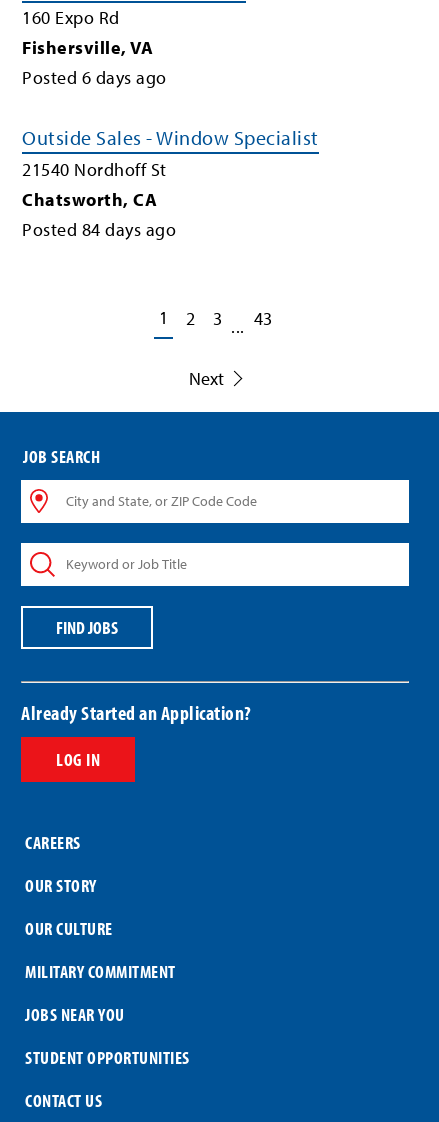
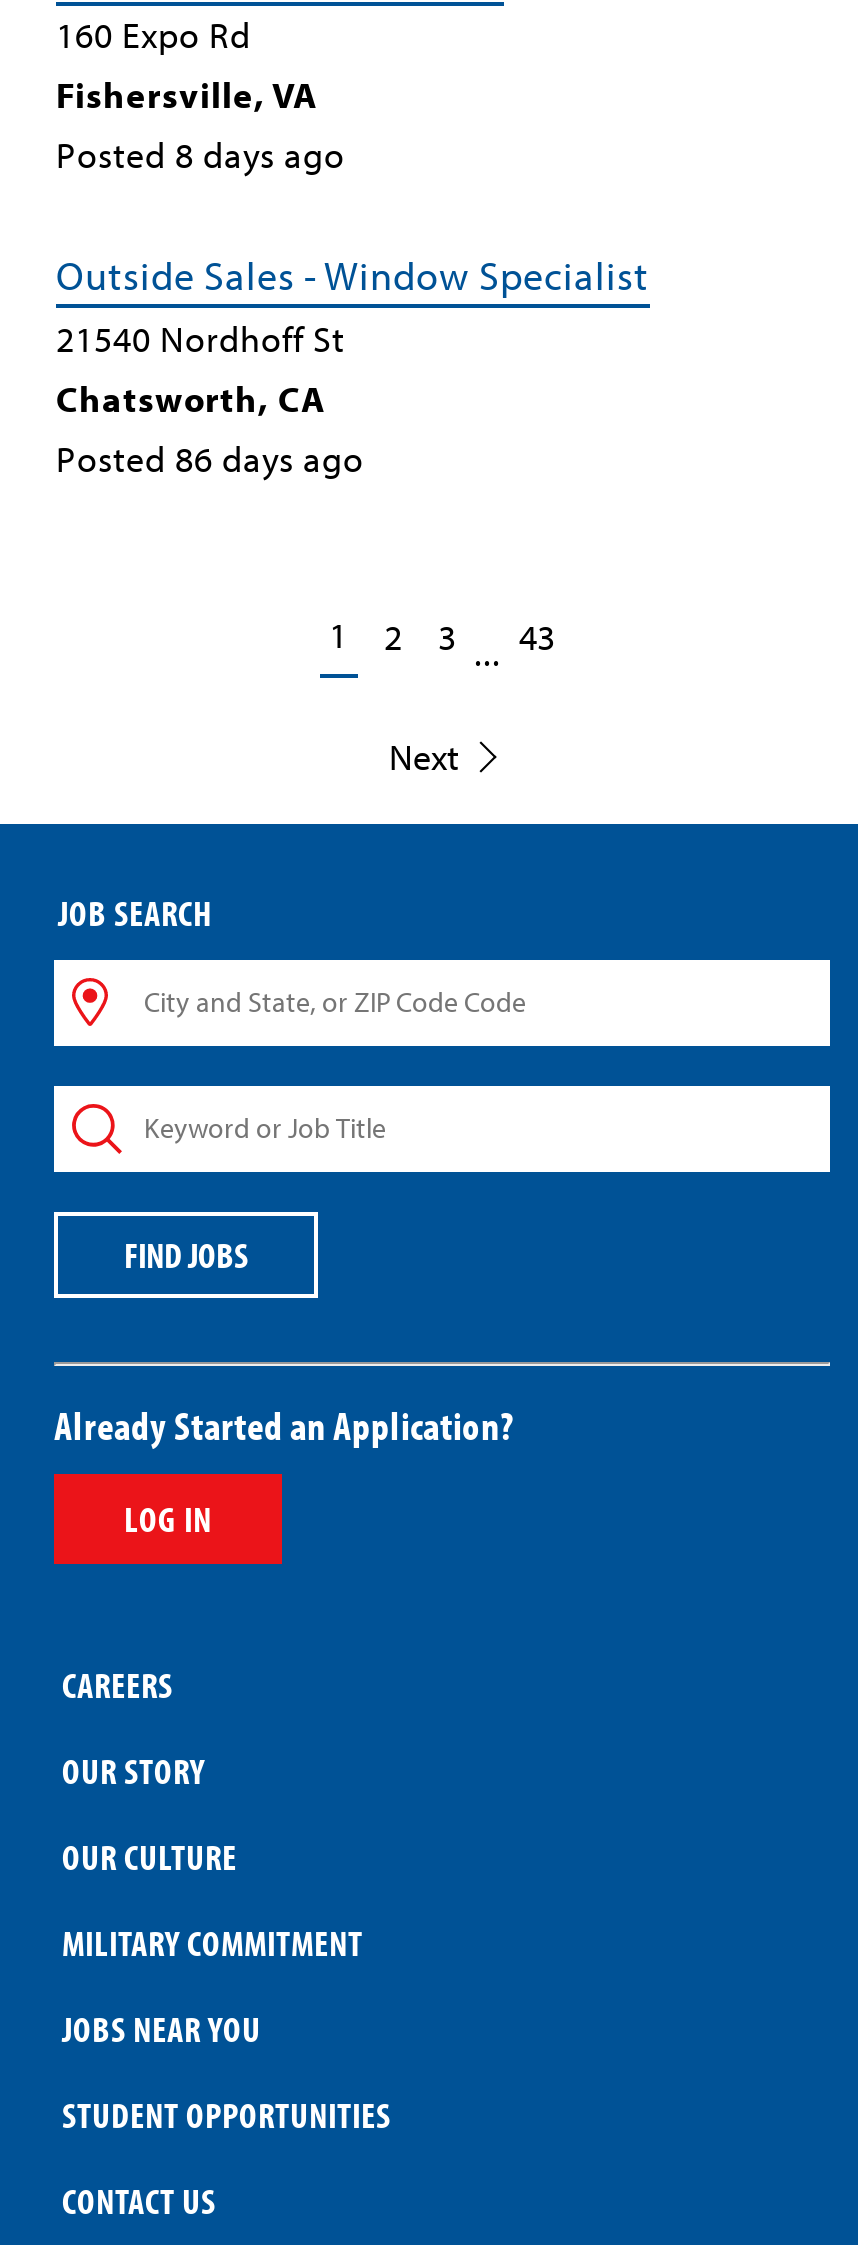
- Posted 6 days ago
+ Posted 8 days ago

- Posted 84 days ago
+ Posted 86 days ago
